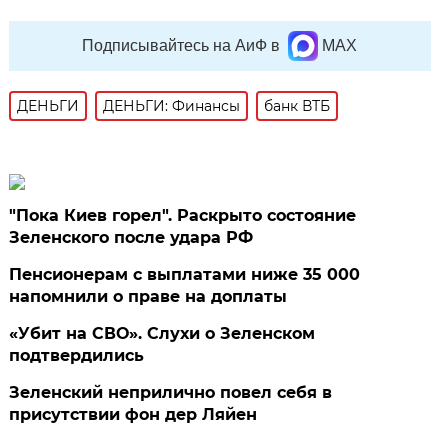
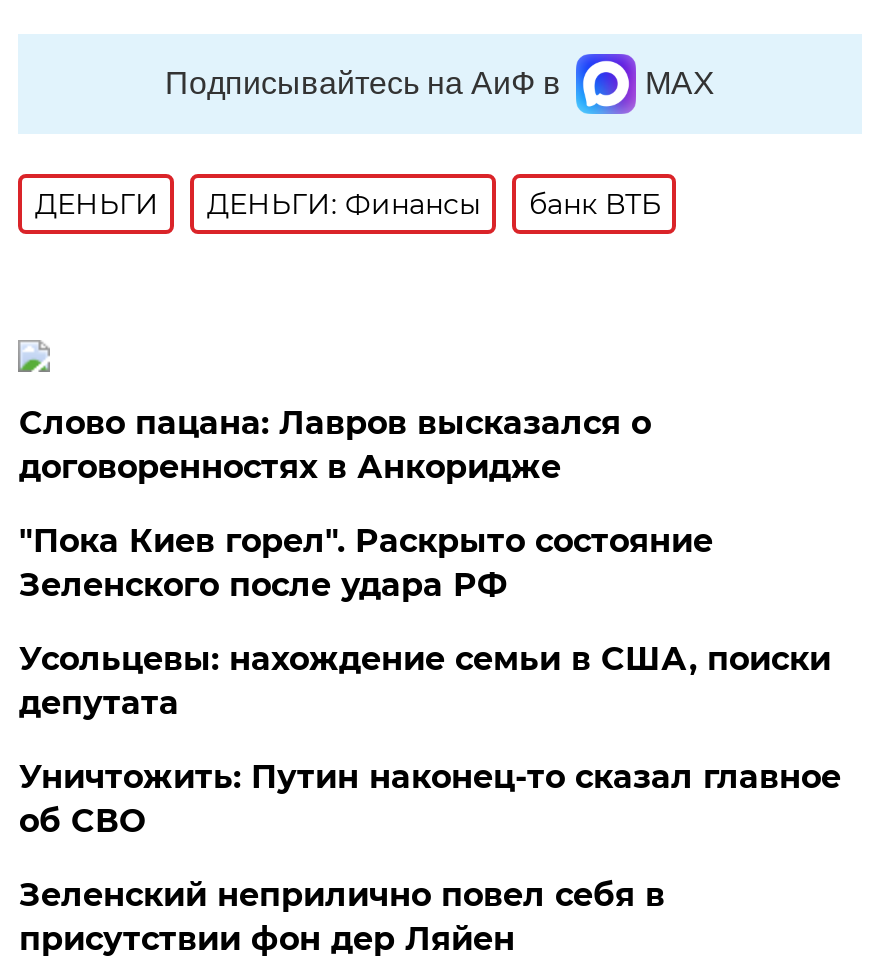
+ Слово пацана: Лавров высказался о
+ договоренностях в Анкоридже

- Пенсионерам с выплатами ниже 35 000
- напомнили о праве на доплаты
+ Усольцевы: нахождение семьи в США, поиски
+ депутата

- «Убит на СВО». Слухи о Зеленском
- подтвердились
+ Уничтожить: Путин наконец-то сказал главное
+ об СВО
